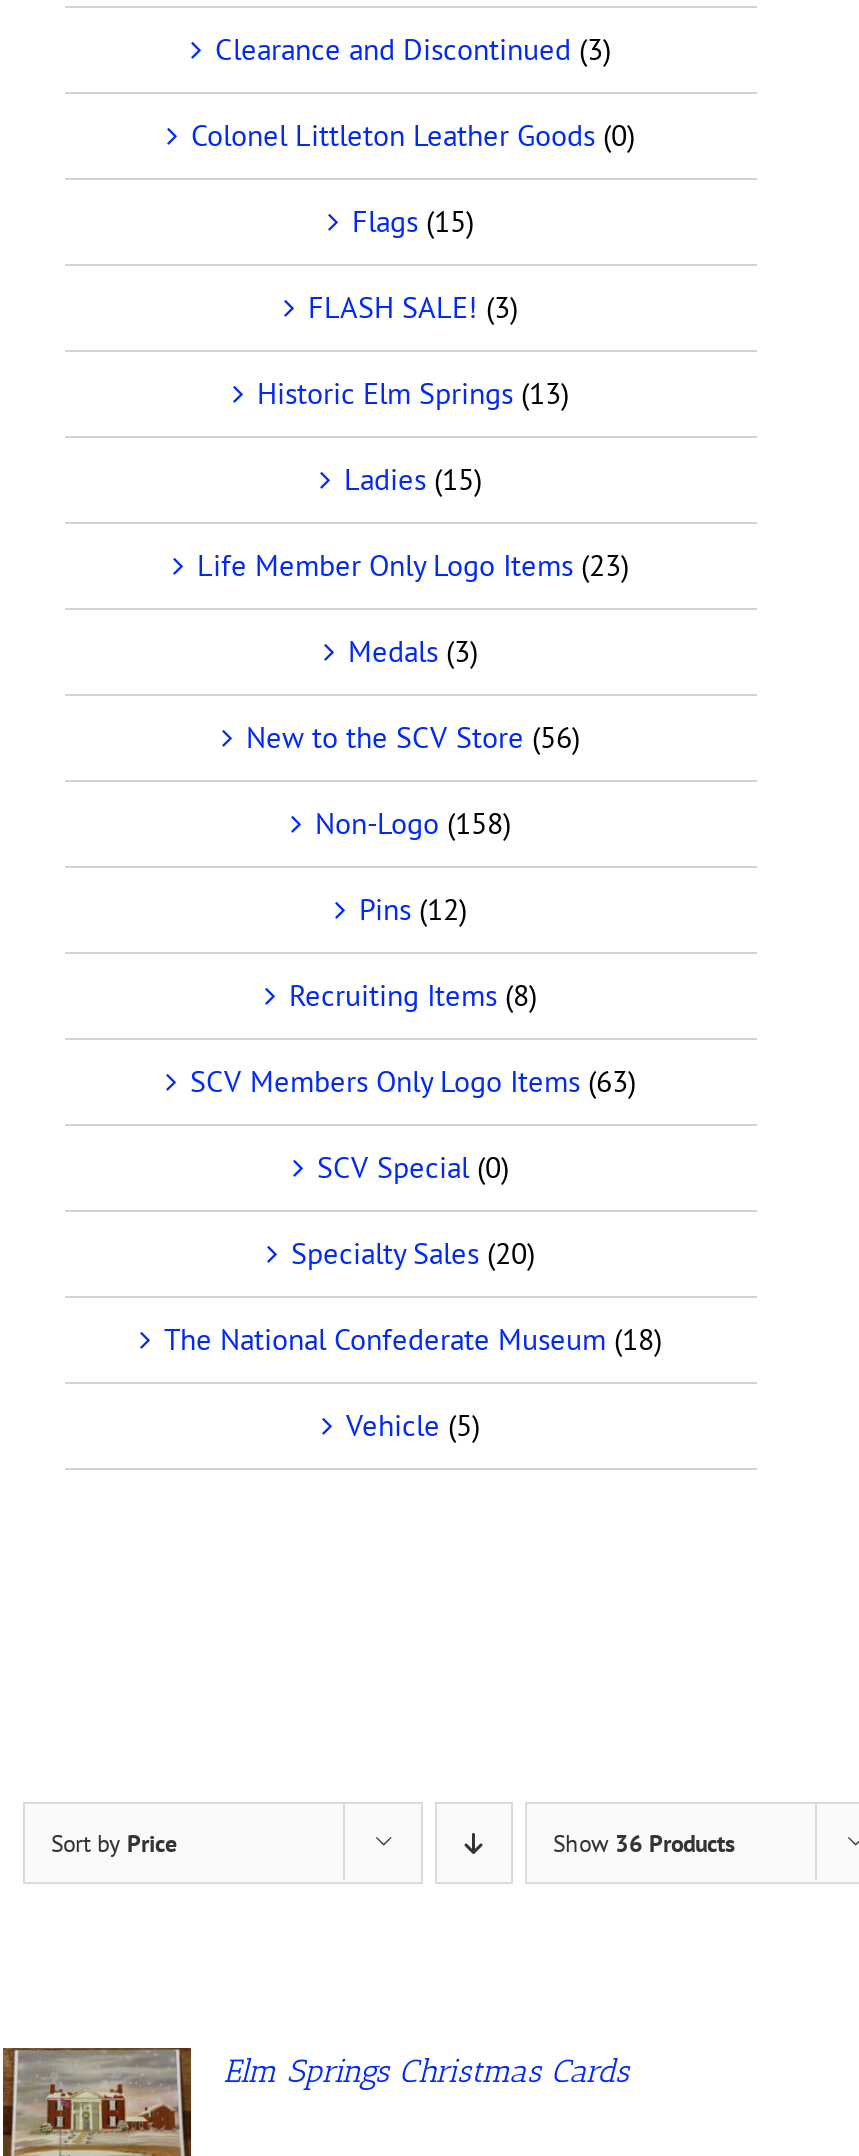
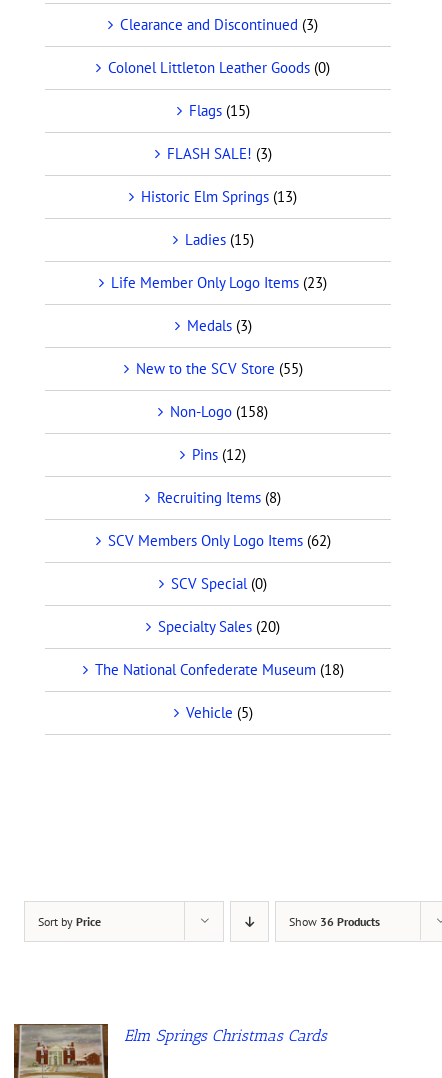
- New to the SCV Store (56)
+ New to the SCV Store (55)

- SCV Members Only Logo Items (63)
+ SCV Members Only Logo Items (62)
